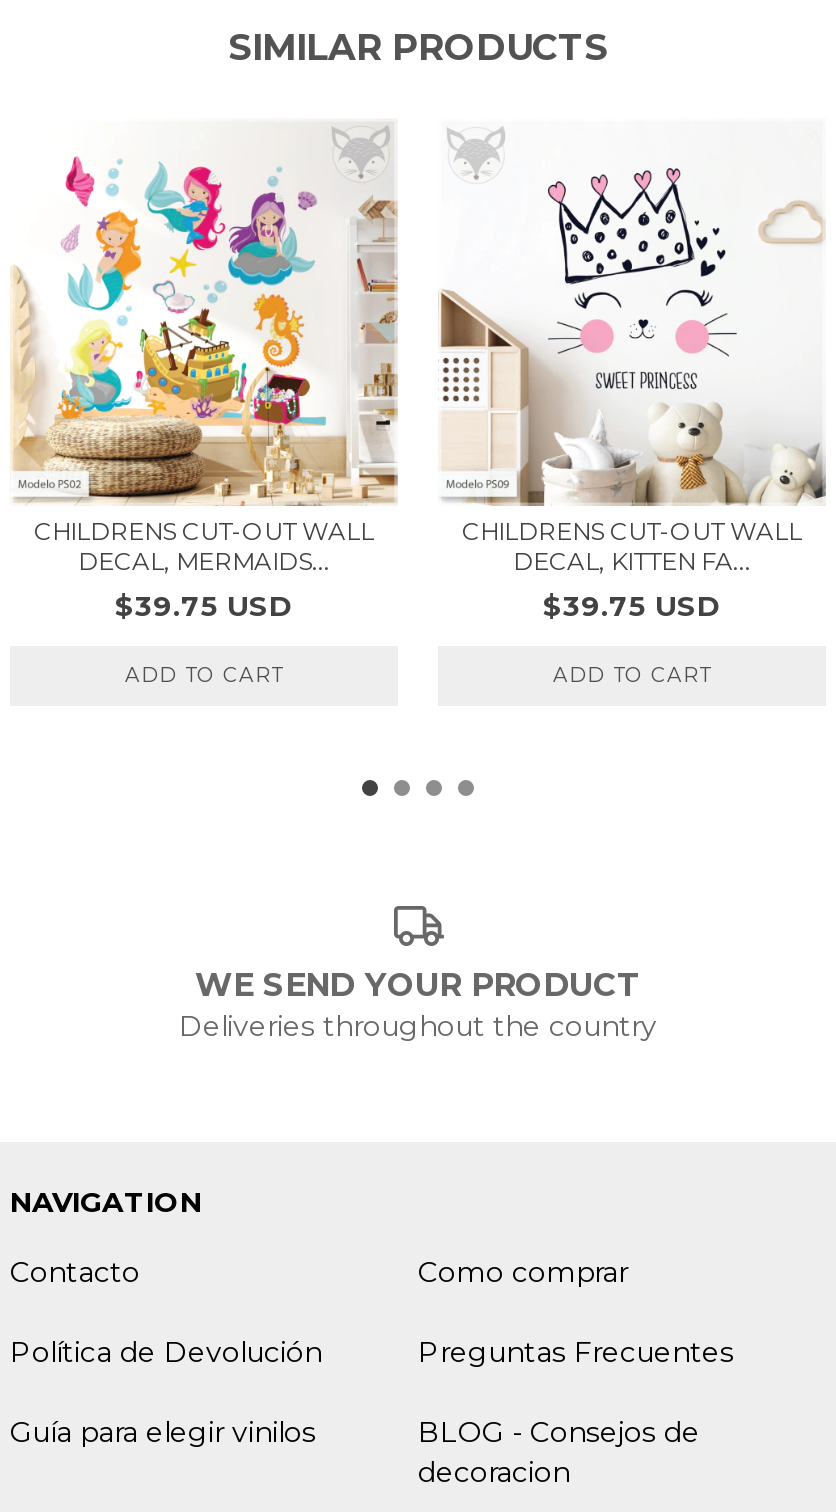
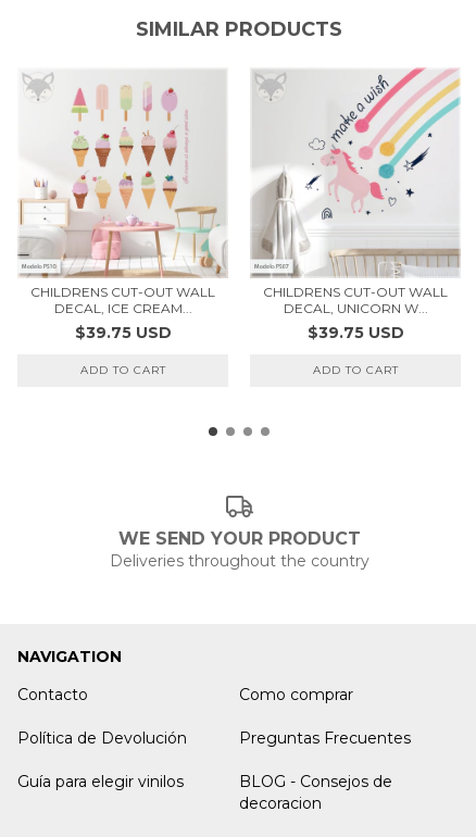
- [image]
- DECAL, MERMAIDS...
+ [image]
+ DECAL, ICE CREAM...

- [image]
- DECAL, KITTEN FA...
+ [image]
+ DECAL, UNICORN W...
